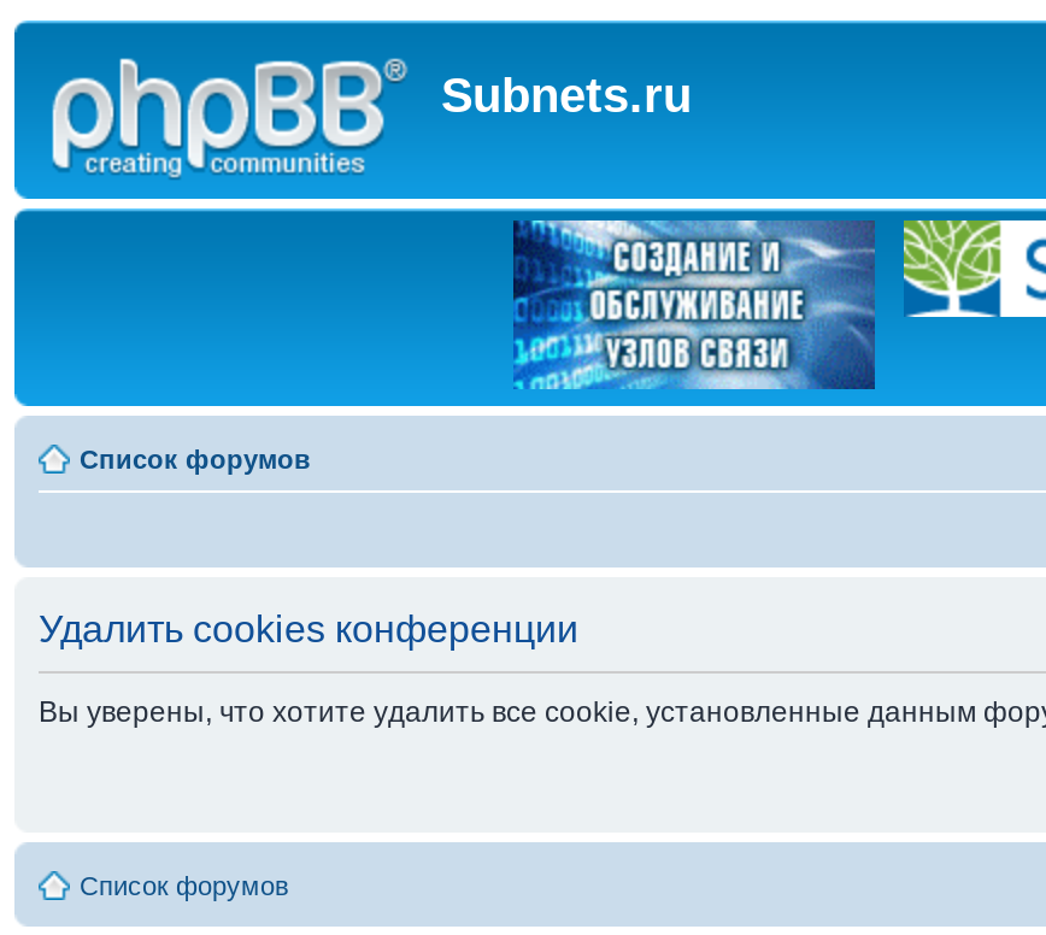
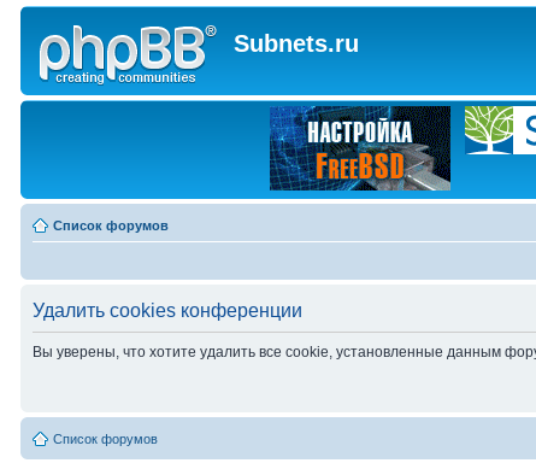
- [image]
+ [image]
